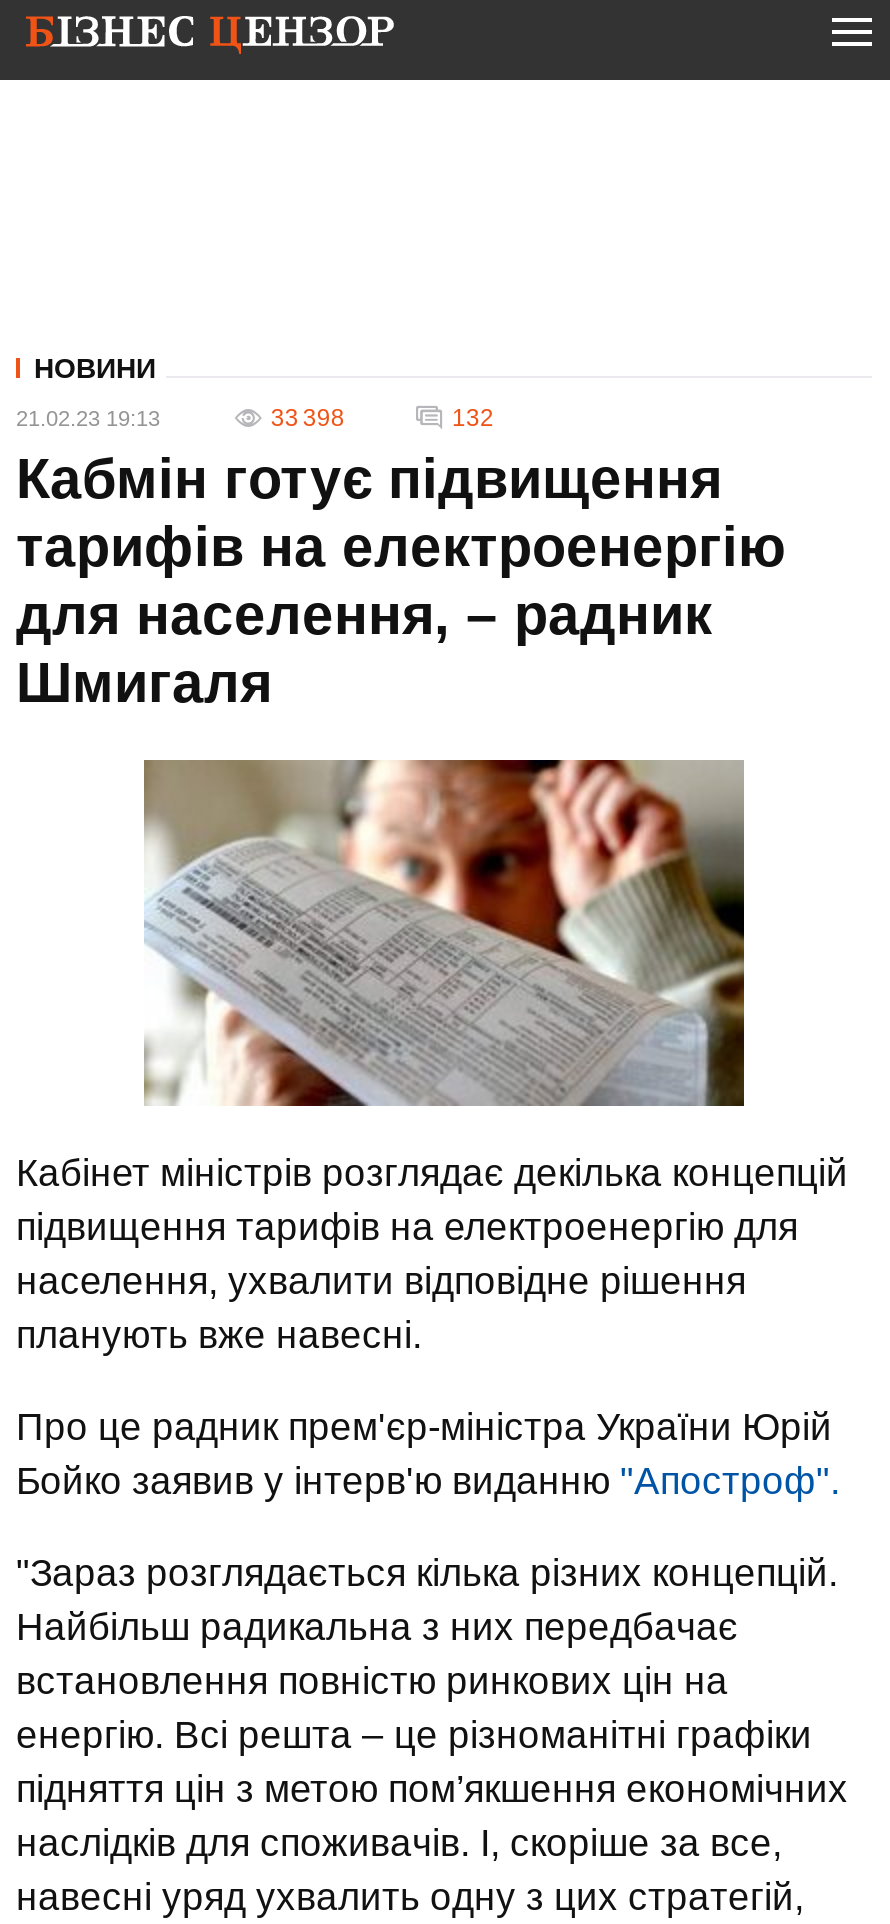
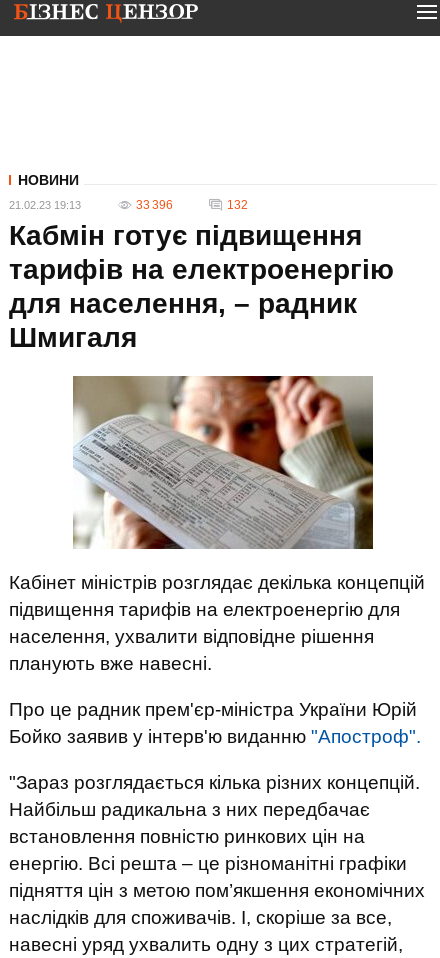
- 33 398
+ 33 396
